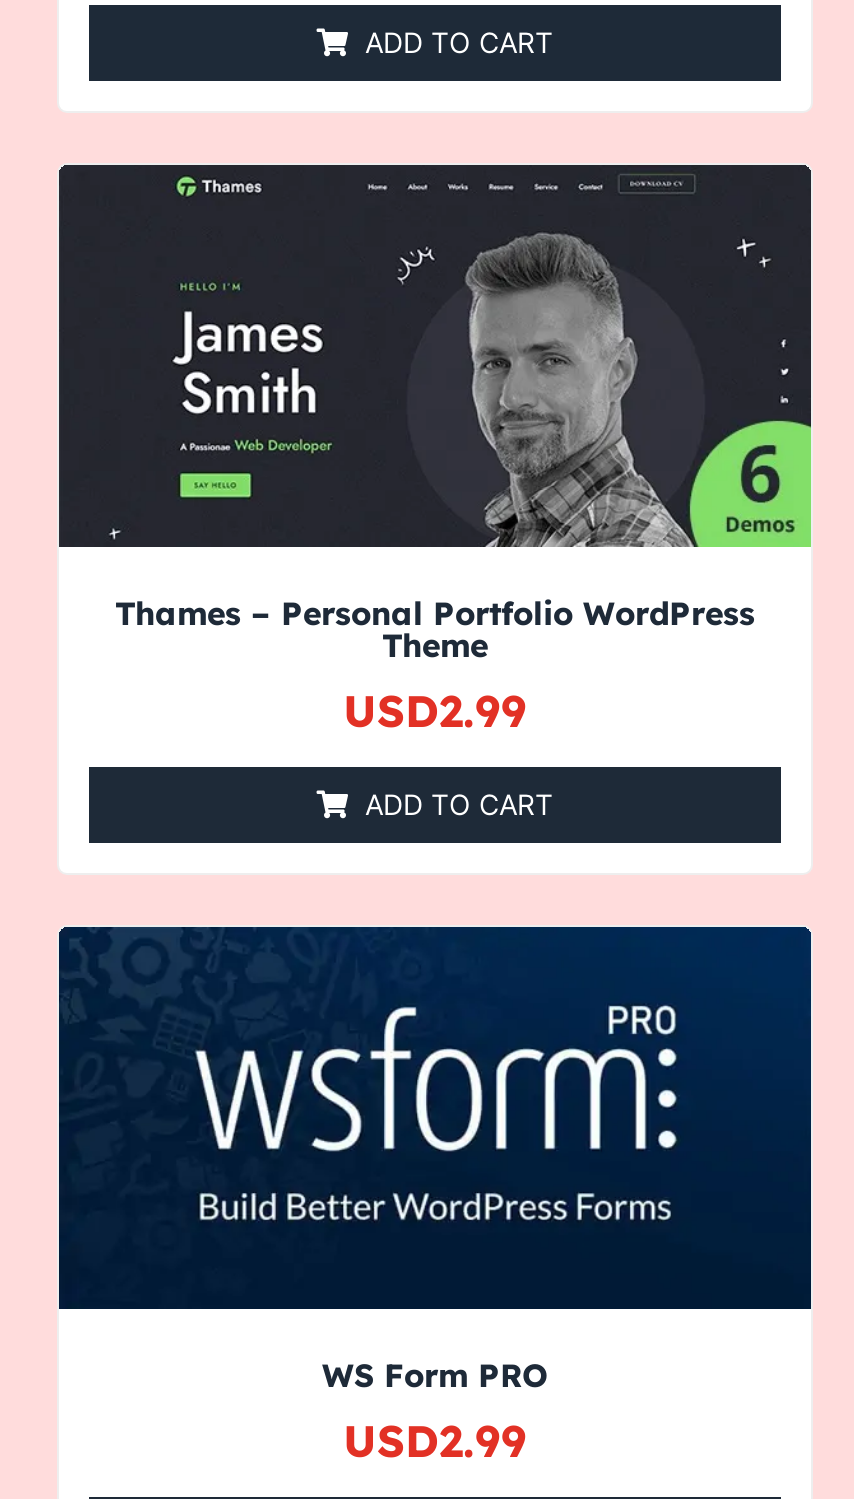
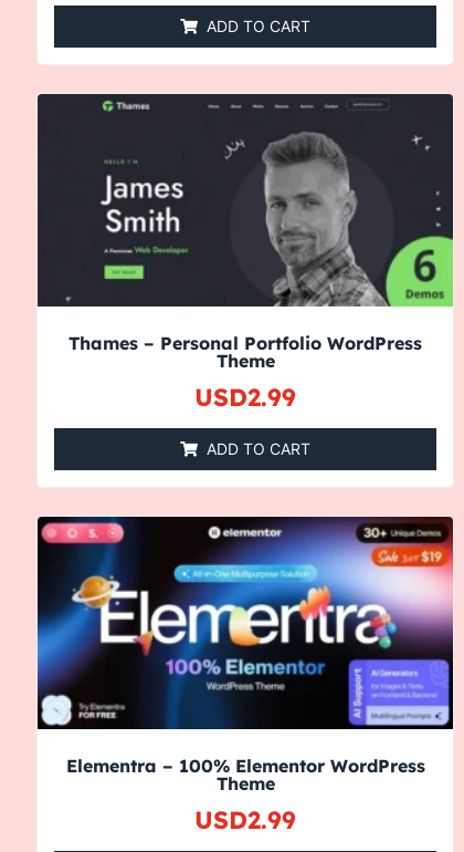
- [image]
- WS Form PRO
+ [image]
+ Elementra – 100% Elementor WordPress
+ Theme
